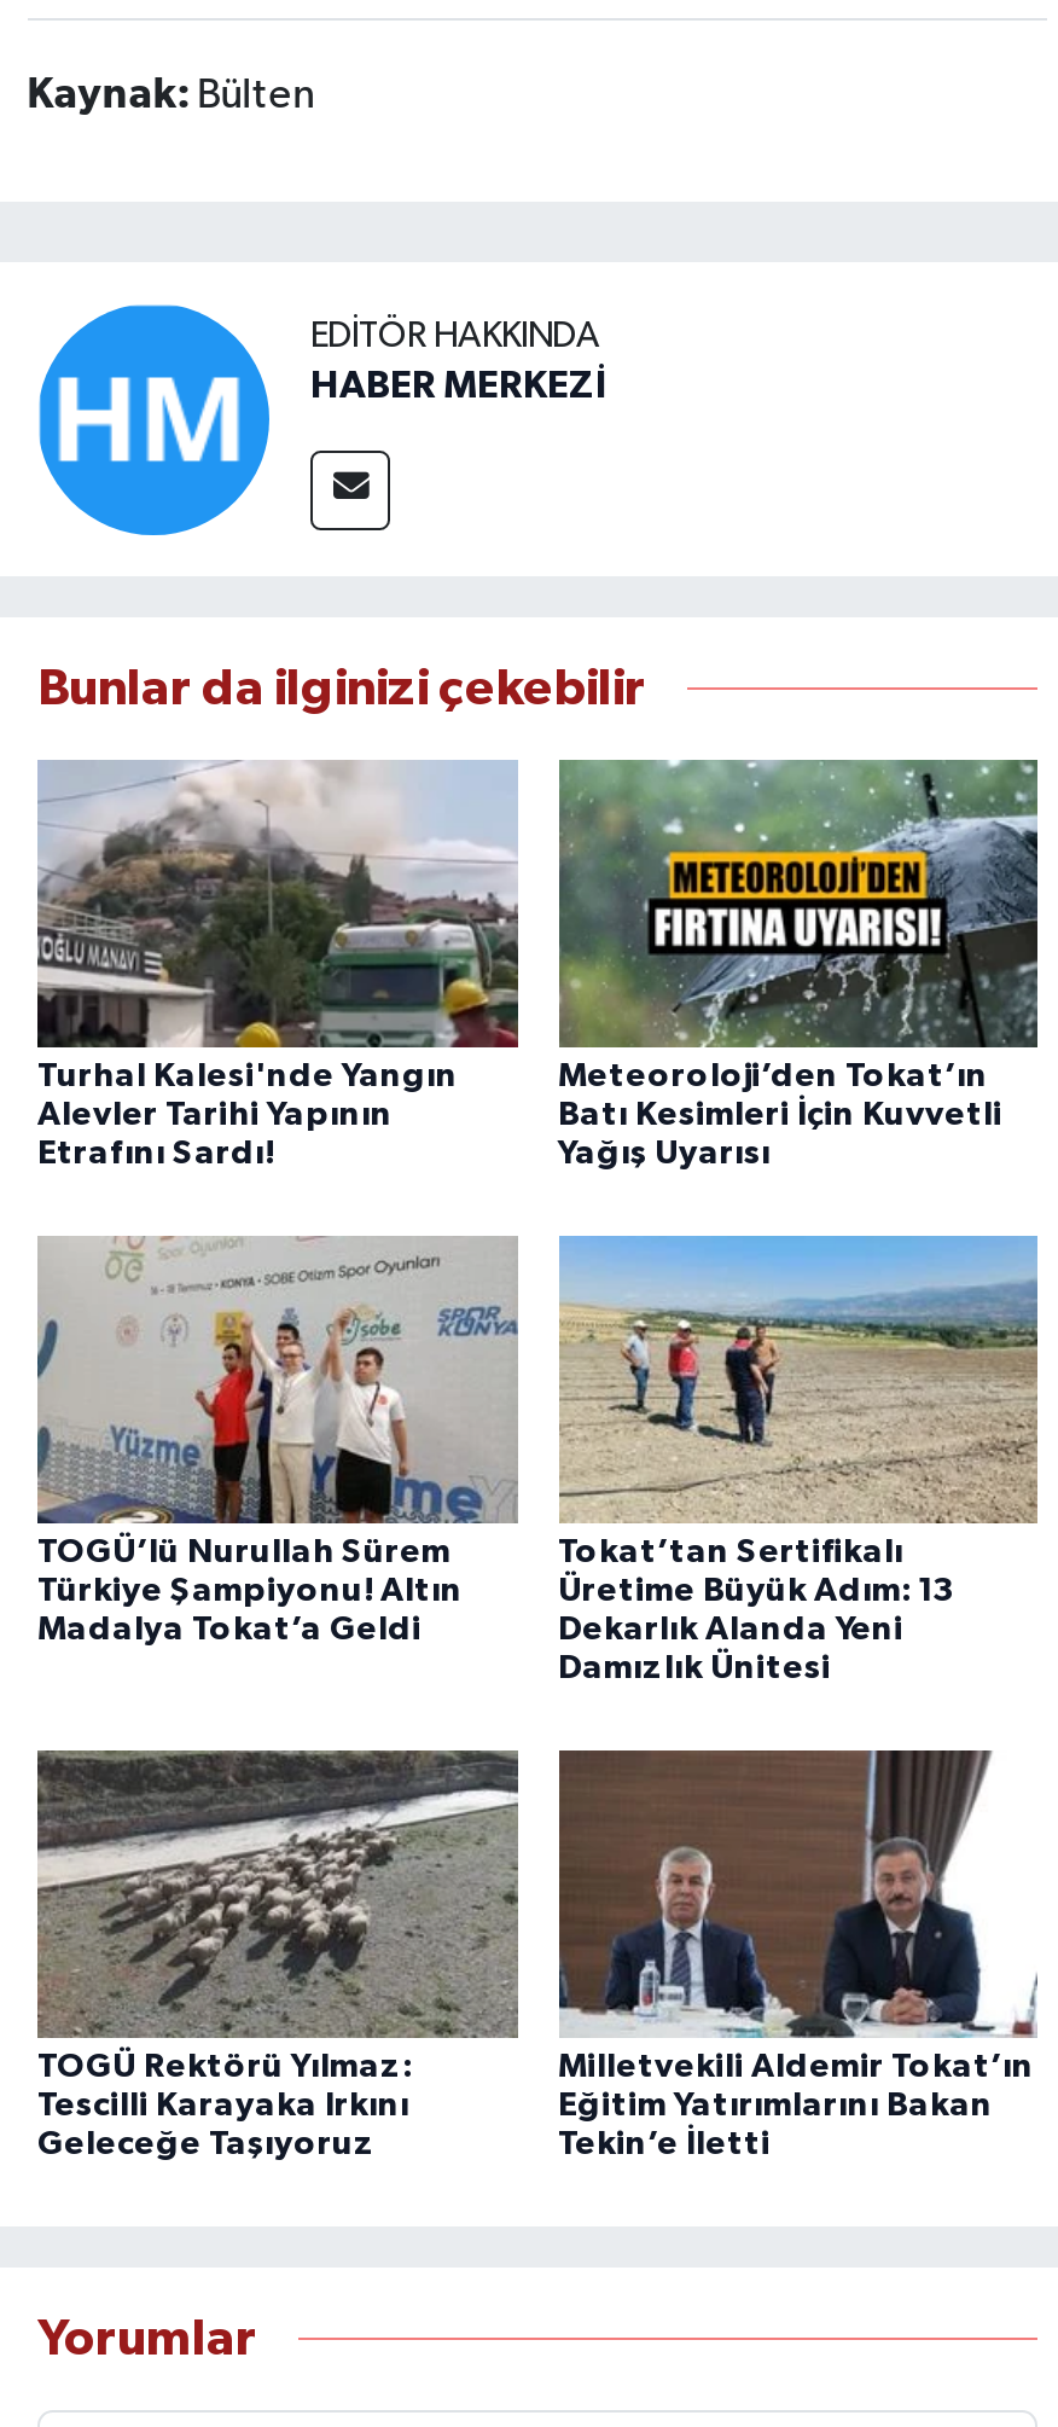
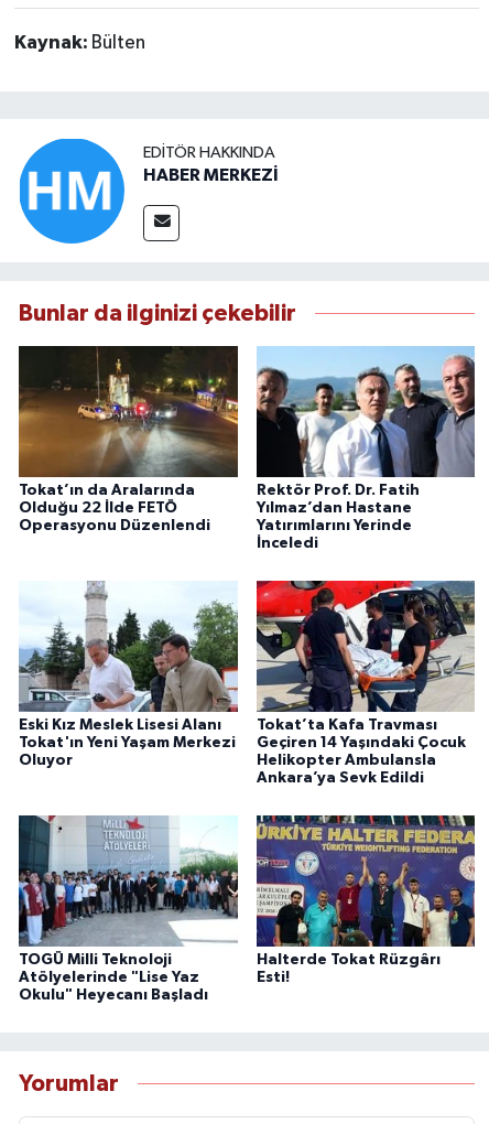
- [image]
- Turhal Kalesi'nde Yangın
- Alevler Tarihi Yapının
- Etrafını Sardı!
+ [image]
+ Tokat’ın da Aralarında
+ Olduğu 22 İlde FETÖ
+ Operasyonu Düzenlendi

- [image]
- Meteoroloji’den Tokat’ın
- Batı Kesimleri İçin Kuvvetli
- Yağış Uyarısı
+ [image]
+ Rektör Prof. Dr. Fatih
+ Yılmaz’dan Hastane
+ Yatırımlarını Yerinde
+ İnceledi

- [image]
- TOGÜ’lü Nurullah Sürem
- Türkiye Şampiyonu! Altın
- Madalya Tokat’a Geldi
+ [image]
+ Eski Kız Meslek Lisesi Alanı
+ Tokat'ın Yeni Yaşam Merkezi
+ Oluyor

- [image]
- Tokat’tan Sertifikalı
- Üretime Büyük Adım: 13
- Dekarlık Alanda Yeni
- Damızlık Ünitesi
+ [image]
+ Tokat’ta Kafa Travması
+ Geçiren 14 Yaşındaki Çocuk
+ Helikopter Ambulansla
+ Ankara’ya Sevk Edildi

- [image]
- TOGÜ Rektörü Yılmaz:
- Tescilli Karayaka Irkını
- Geleceğe Taşıyoruz
+ [image]
+ TOGÜ Milli Teknoloji
+ Atölyelerinde "Lise Yaz
+ Okulu" Heyecanı Başladı

- [image]
- Milletvekili Aldemir Tokat’ın
- Eğitim Yatırımlarını Bakan
- Tekin’e İletti
+ [image]
+ Halterde Tokat Rüzgârı
+ Esti!
